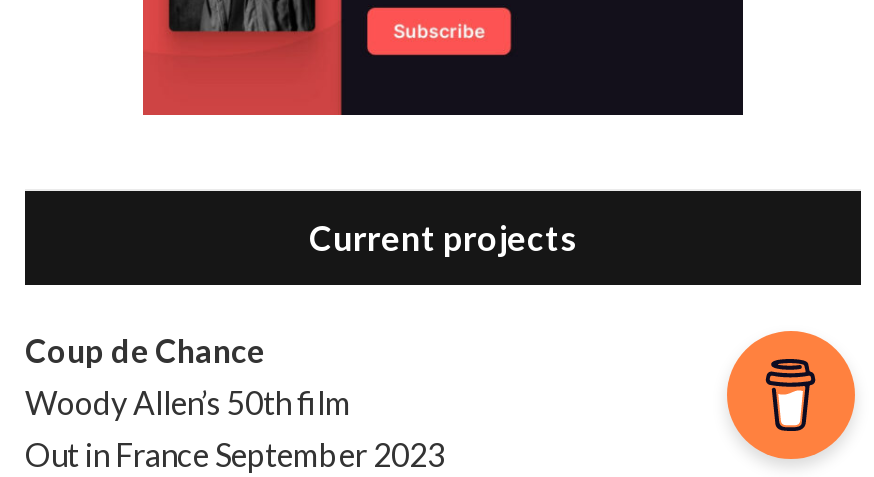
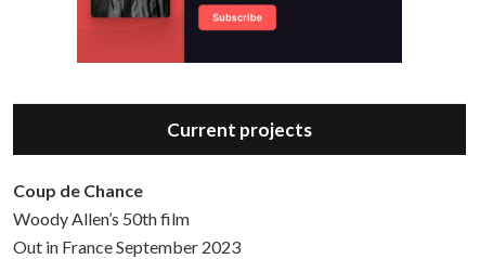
- [image]
